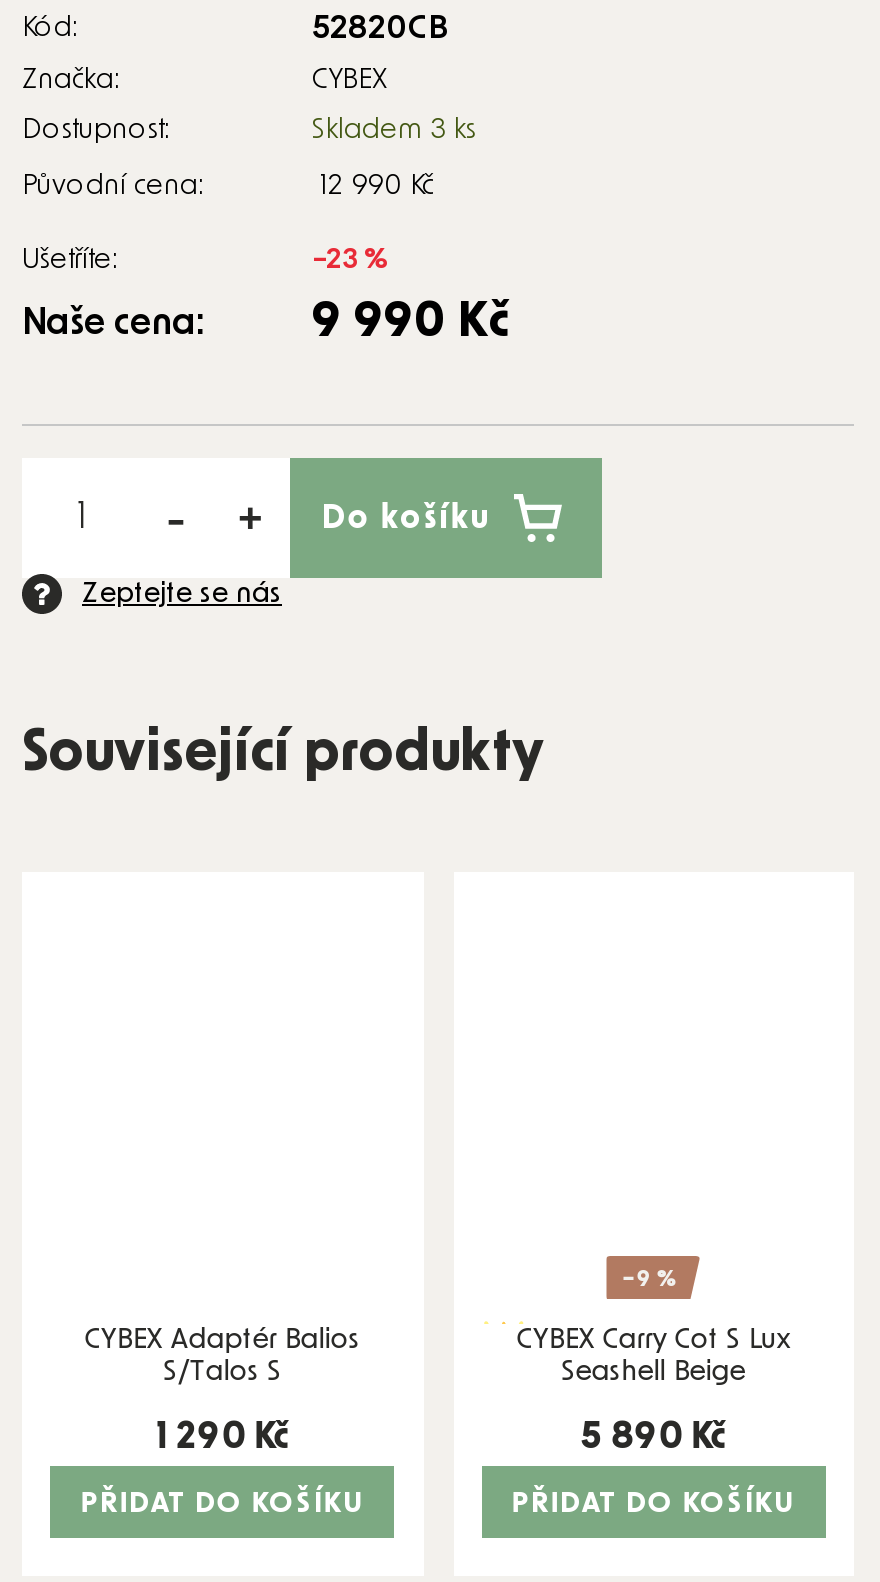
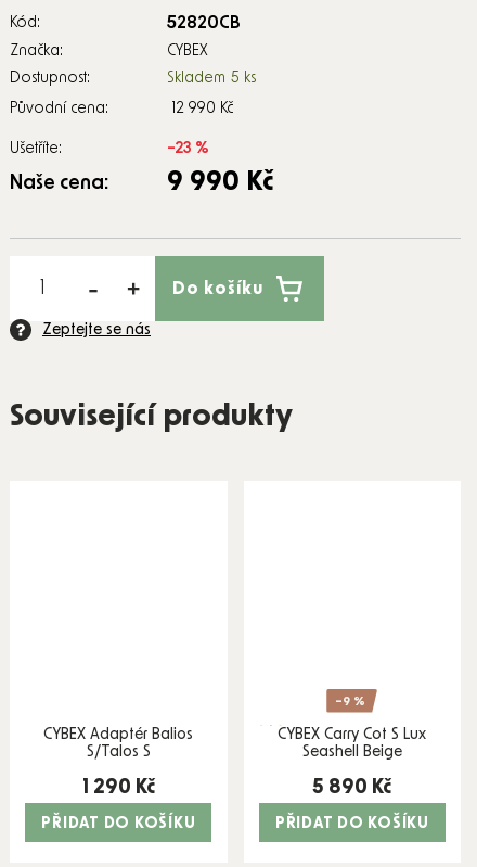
- Skladem 3 ks
+ Skladem 5 ks
